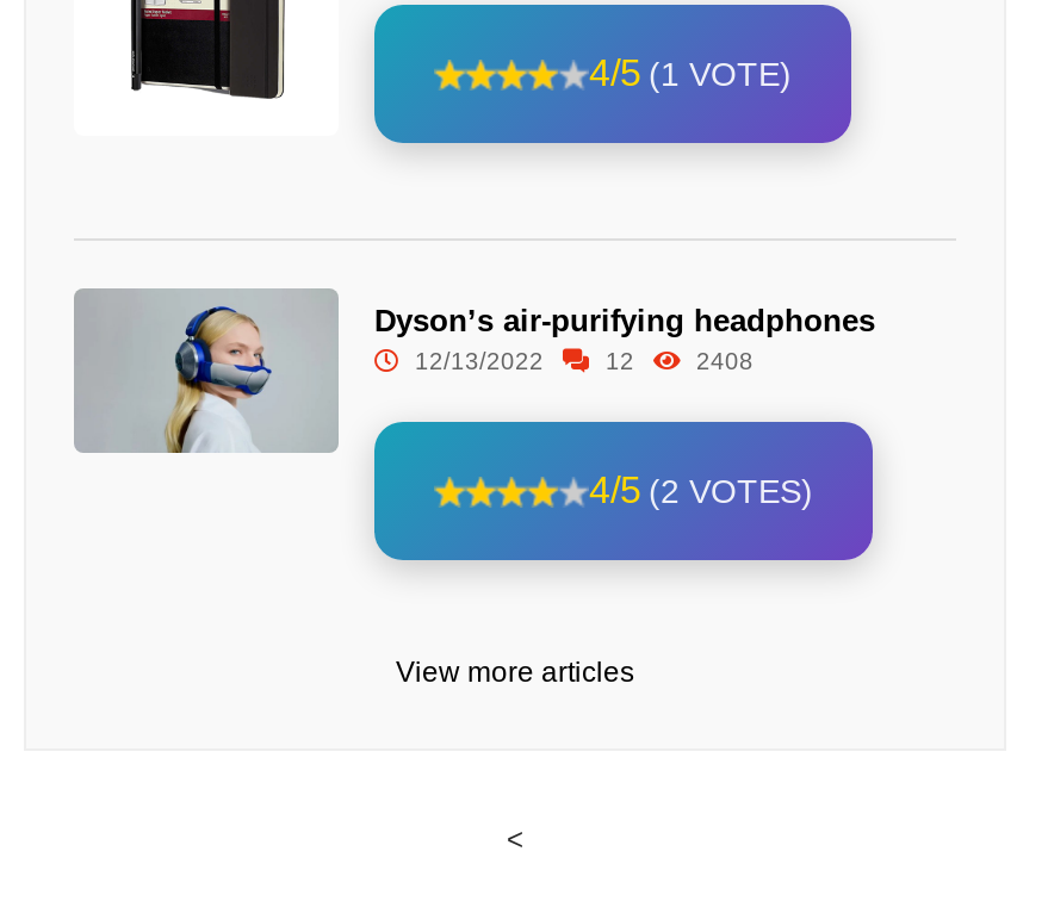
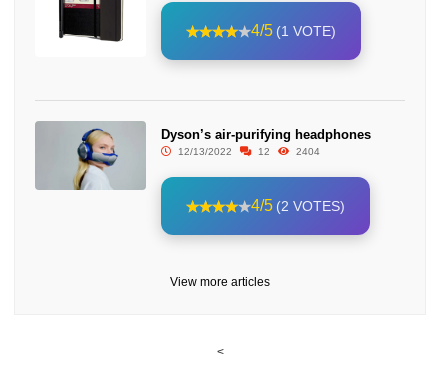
- 2408
+ 2404
